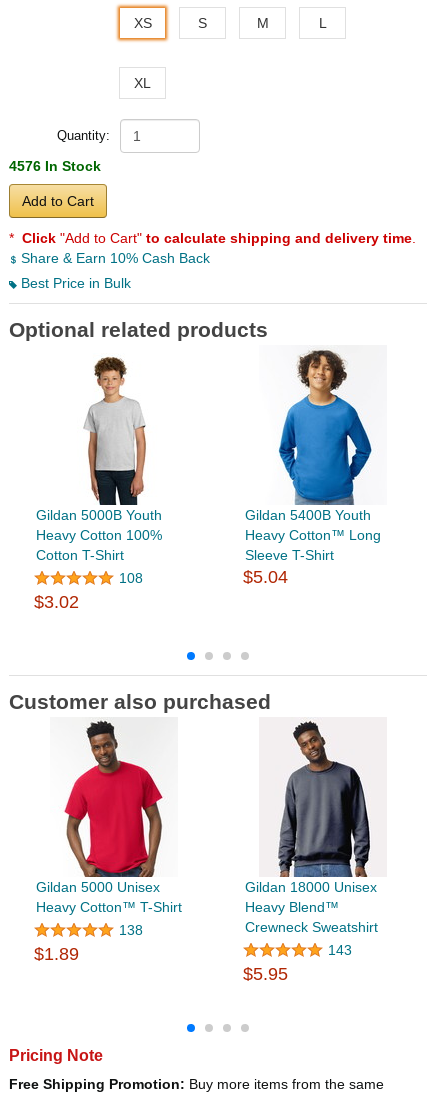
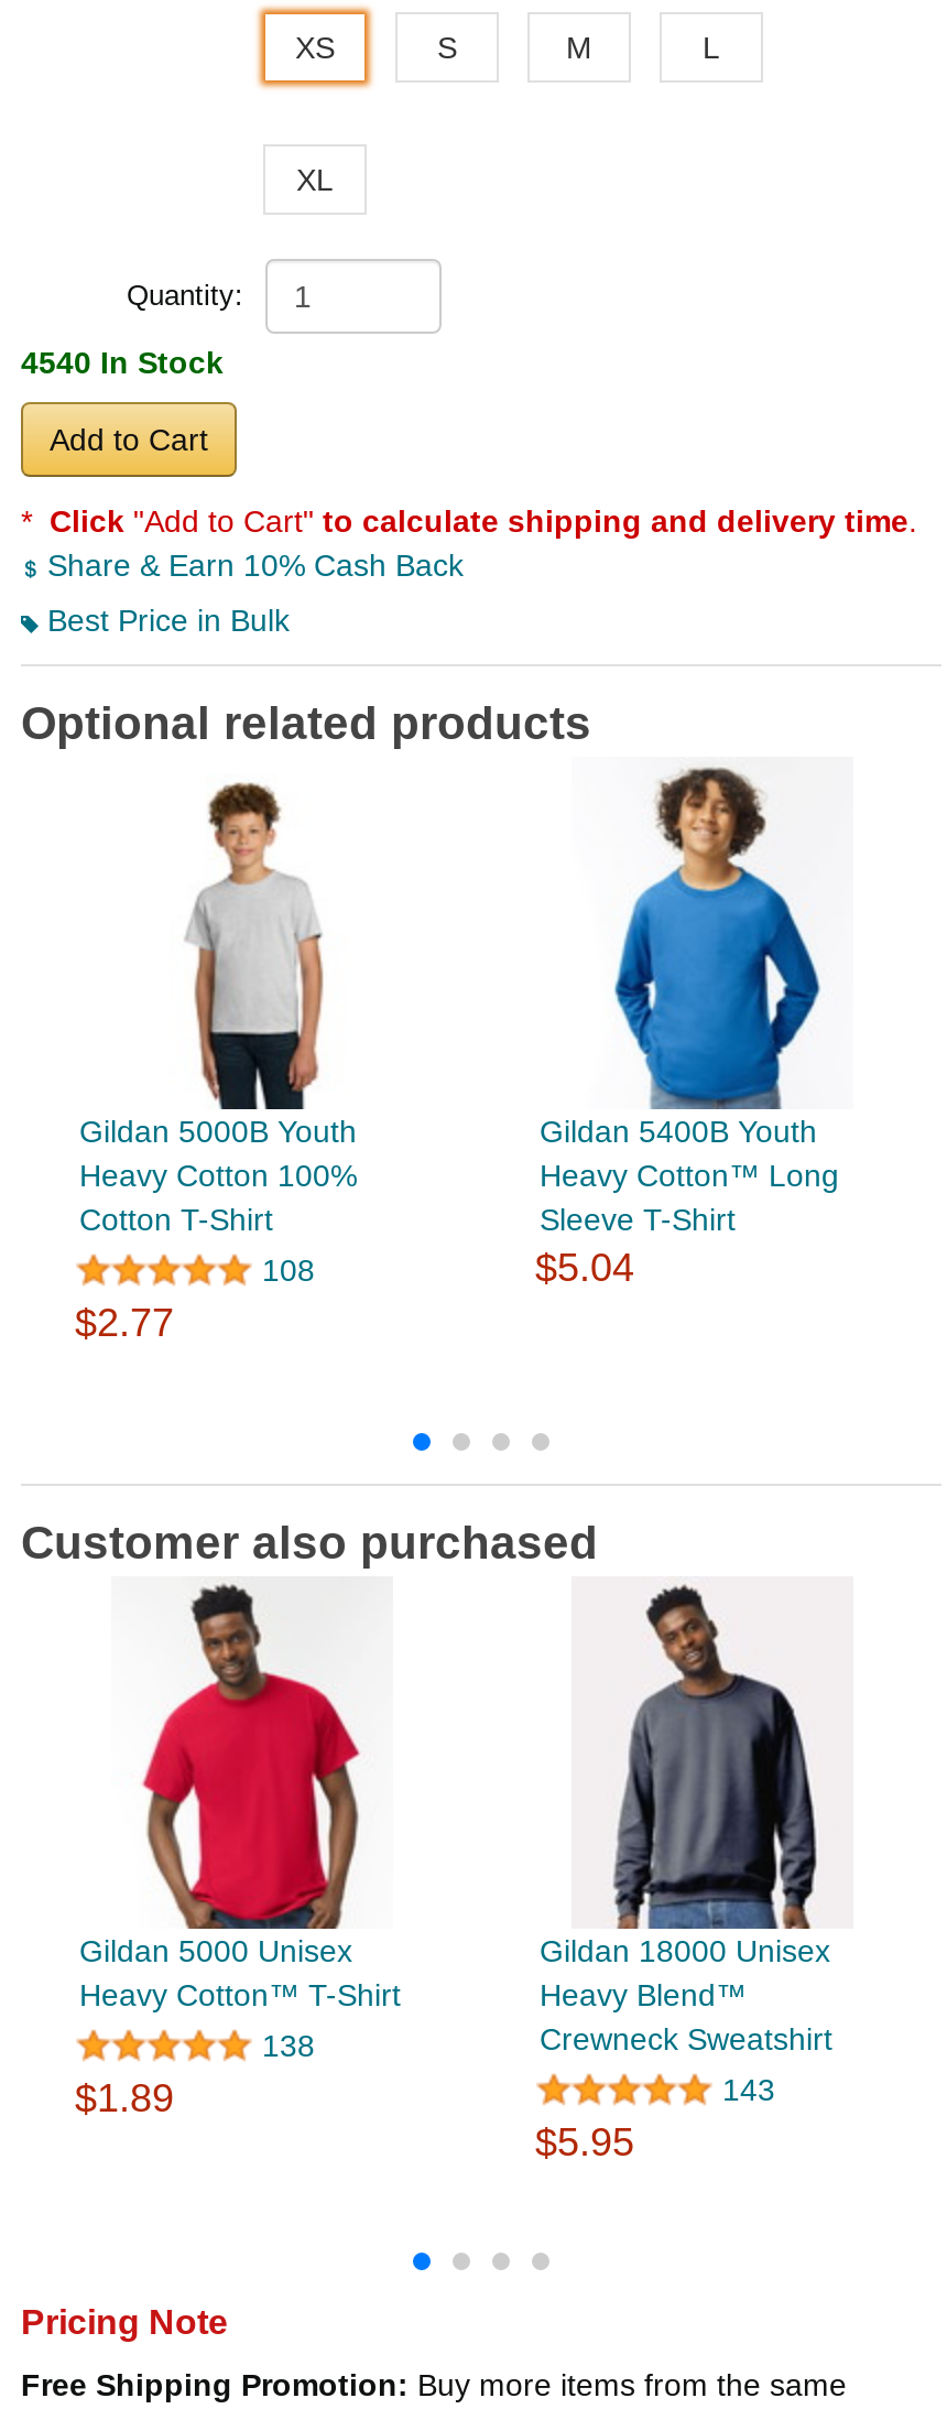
- 4576 In Stock
+ 4540 In Stock

- $3.02
+ $2.77
